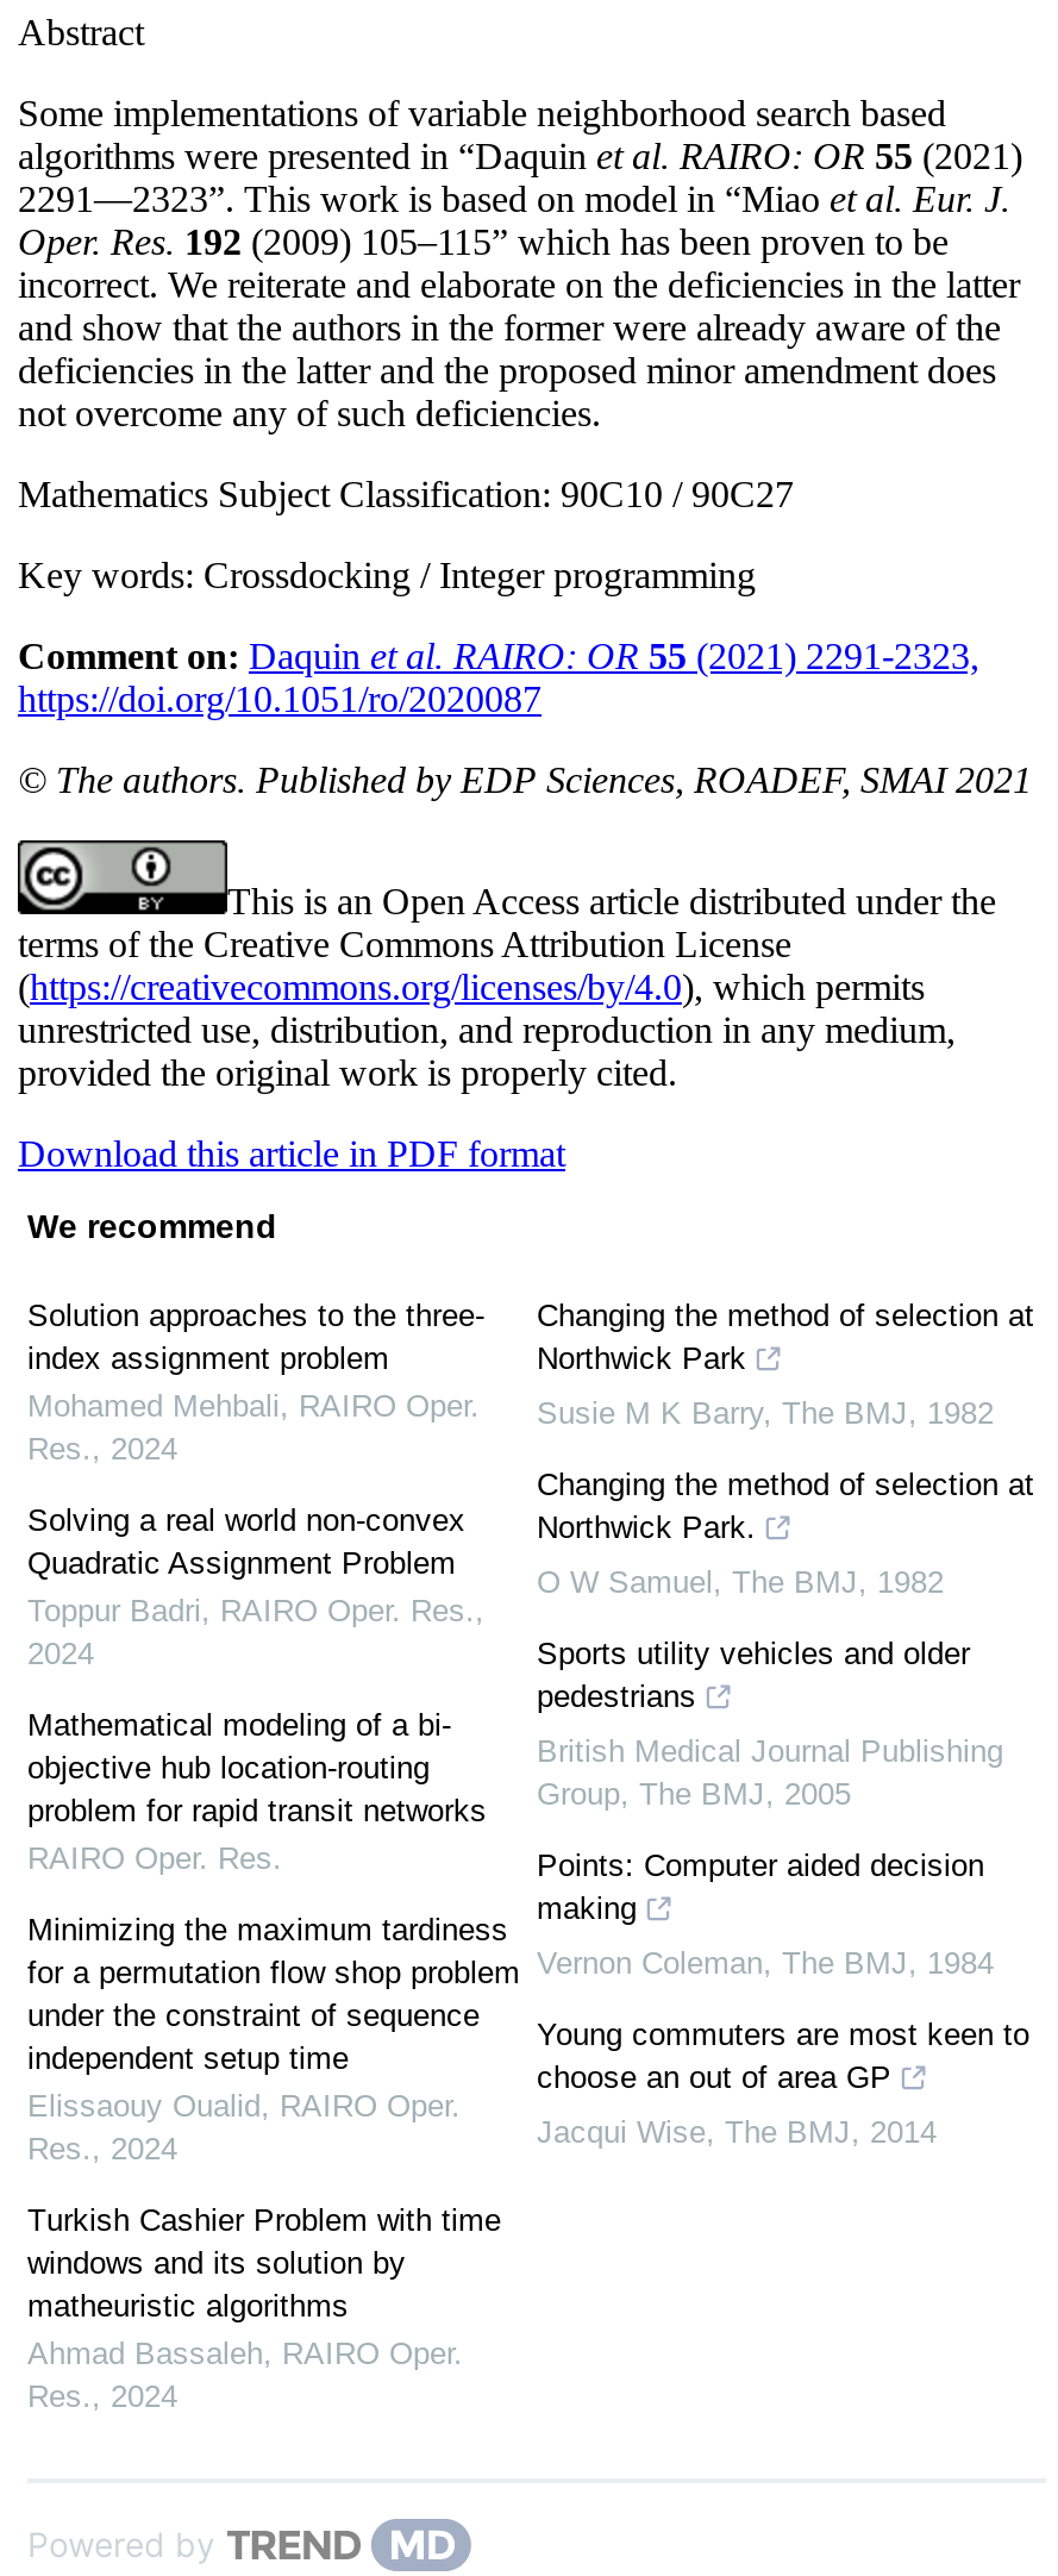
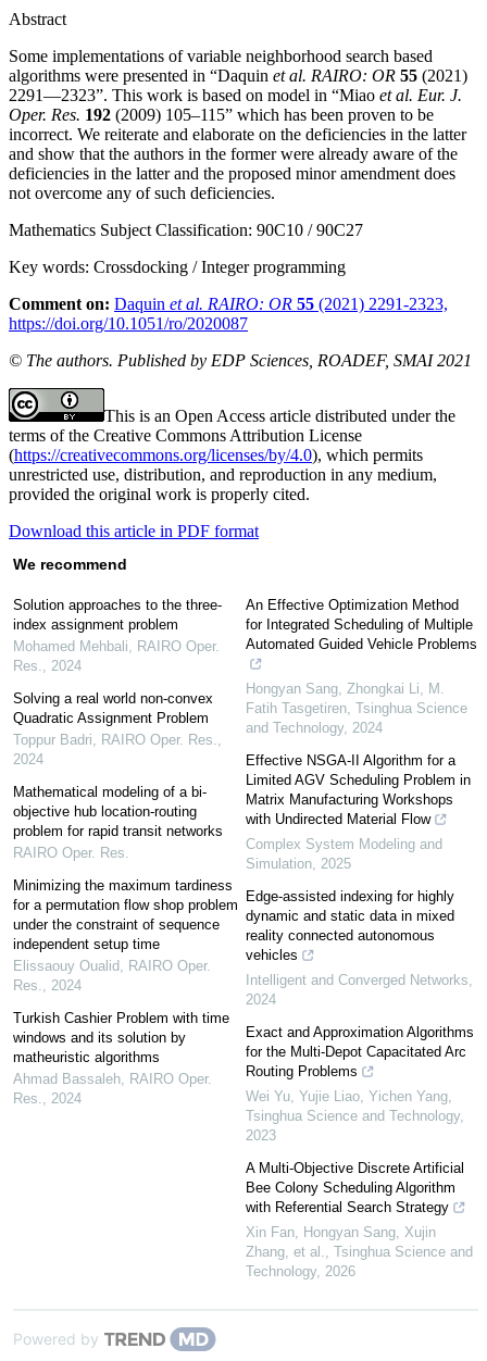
- Changing the method of selection at
- Northwick Park
+ An Effective Optimization Method
+ for Integrated Scheduling of Multiple
+ Automated Guided Vehicle Problems

- Susie M K Barry, The BMJ, 1982
+ Hongyan Sang, Zhongkai Li, M.
+ Fatih Tasgetiren, Tsinghua Science
+ and Technology, 2024

- Changing the method of selection at
- Northwick Park.
+ Effective NSGA-II Algorithm for a
+ Limited AGV Scheduling Problem in
+ Matrix Manufacturing Workshops
+ with Undirected Material Flow

- O W Samuel, The BMJ, 1982
+ Complex System Modeling and
+ Simulation, 2025

- Sports utility vehicles and older
- pedestrians
+ Edge-assisted indexing for highly
+ dynamic and static data in mixed
+ reality connected autonomous
+ vehicles

- British Medical Journal Publishing
- Group, The BMJ, 2005
+ Intelligent and Converged Networks,
+ 2024

- Points: Computer aided decision
- making
+ Exact and Approximation Algorithms
+ for the Multi-Depot Capacitated Arc
+ Routing Problems

- Vernon Coleman, The BMJ, 1984
+ Wei Yu, Yujie Liao, Yichen Yang,
+ Tsinghua Science and Technology,
+ 2023

- Young commuters are most keen to
- choose an out of area GP
+ A Multi-Objective Discrete Artificial
+ Bee Colony Scheduling Algorithm
+ with Referential Search Strategy

- Jacqui Wise, The BMJ, 2014
+ Xin Fan, Hongyan Sang, Xujin
+ Zhang, et al., Tsinghua Science and
+ Technology, 2026
